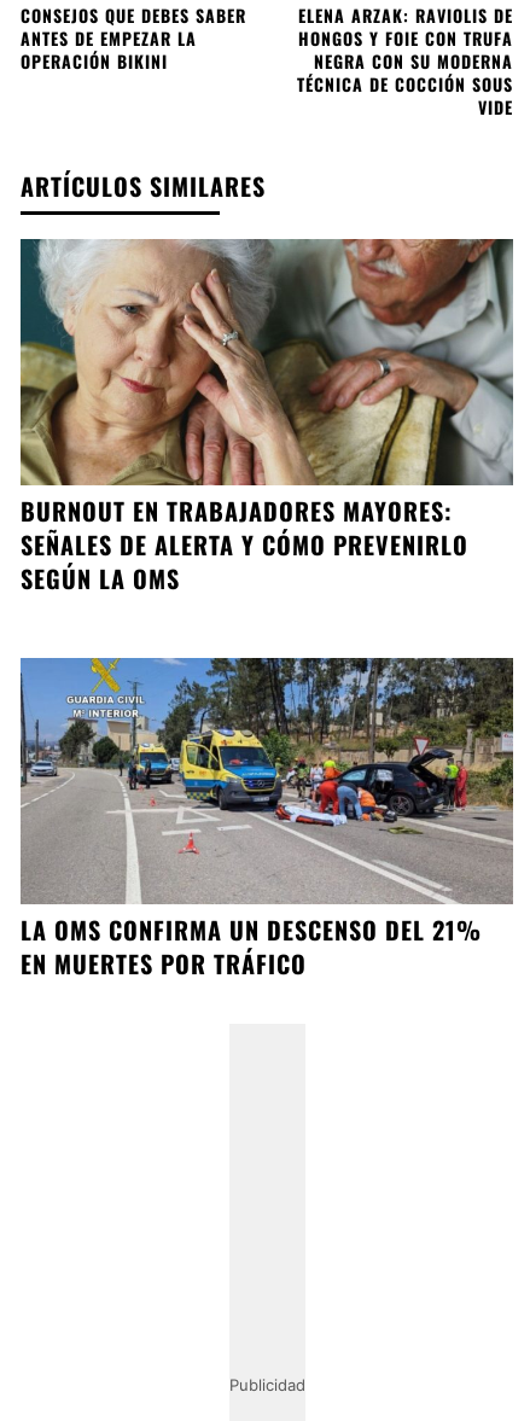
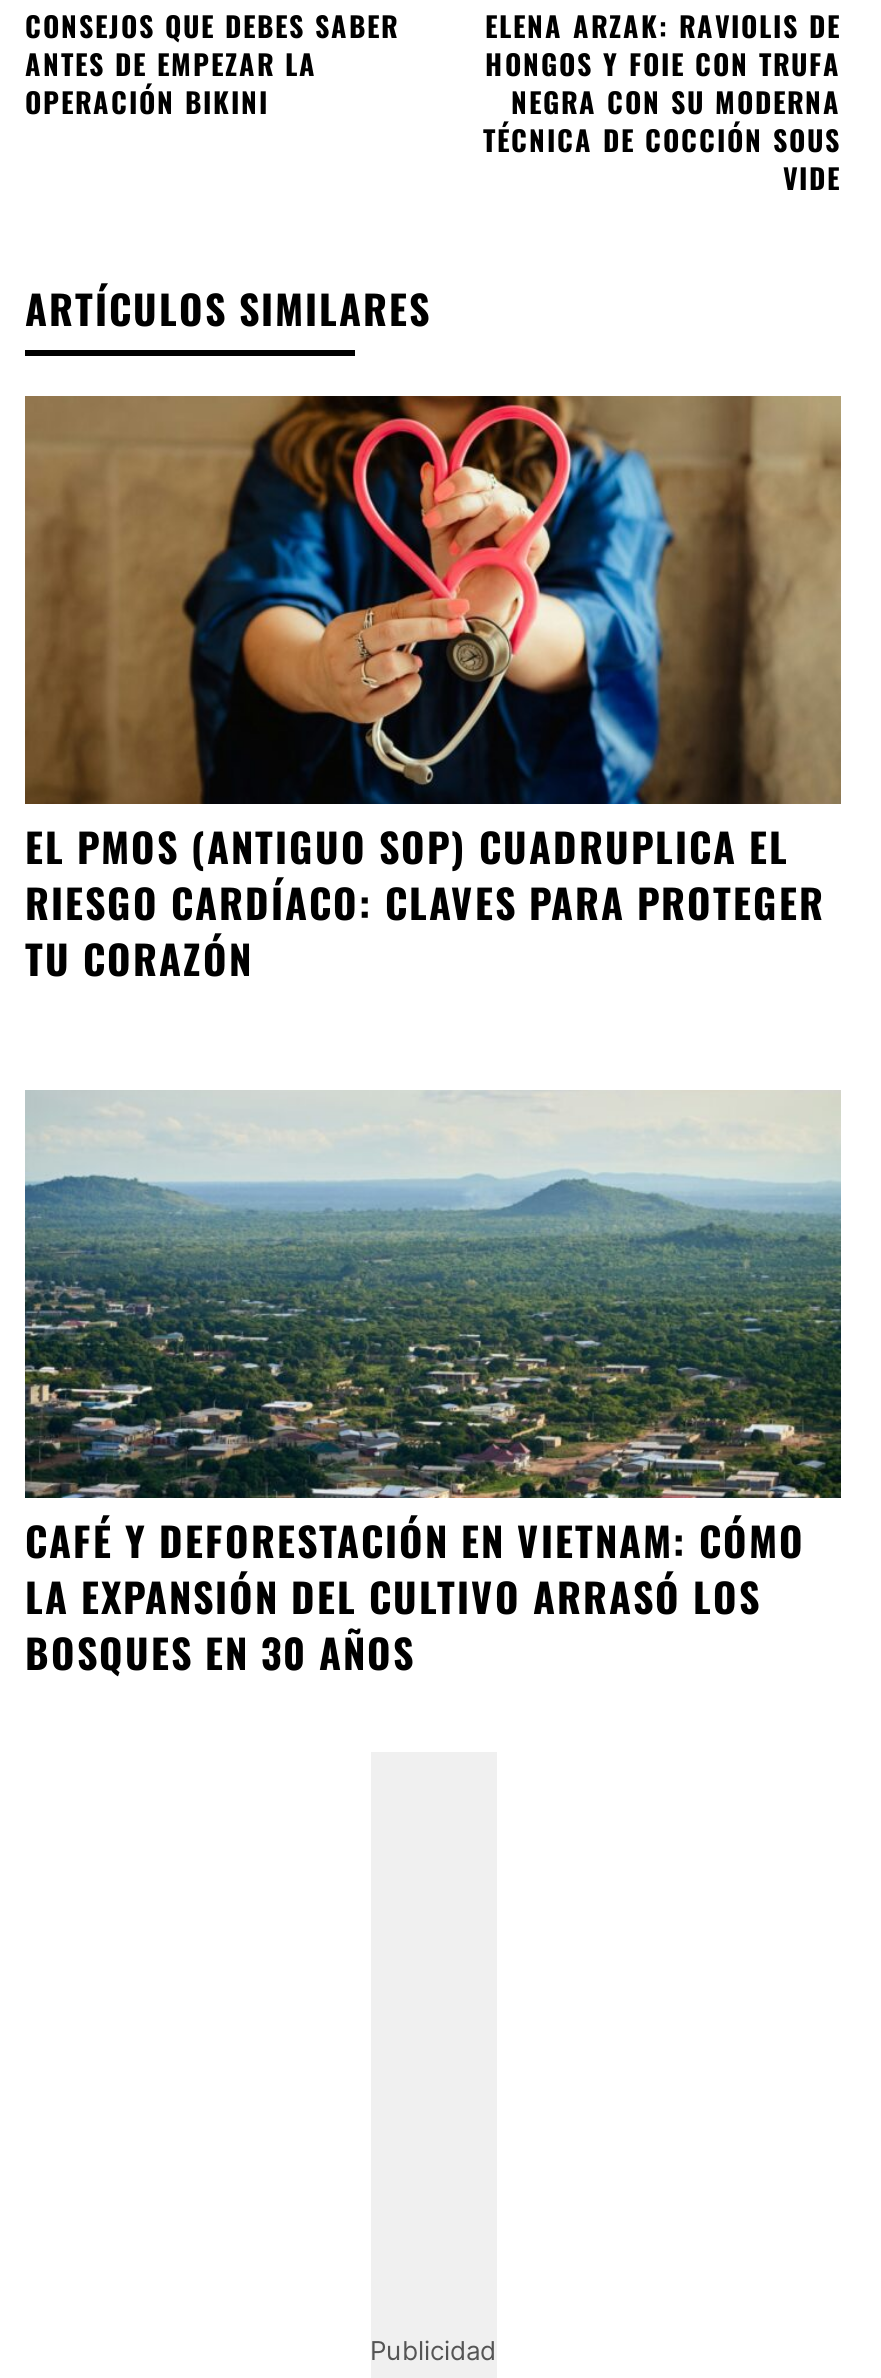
- [image]
- BURNOUT EN TRABAJADORES MAYORES:
- SEÑALES DE ALERTA Y CÓMO PREVENIRLO
- SEGÚN LA OMS
+ [image]
+ EL PMOS (ANTIGUO SOP) CUADRUPLICA EL
+ RIESGO CARDÍACO: CLAVES PARA PROTEGER
+ TU CORAZÓN

- [image]
- LA OMS CONFIRMA UN DESCENSO DEL 21%
- EN MUERTES POR TRÁFICO
+ [image]
+ CAFÉ Y DEFORESTACIÓN EN VIETNAM: CÓMO
+ LA EXPANSIÓN DEL CULTIVO ARRASÓ LOS
+ BOSQUES EN 30 AÑOS
